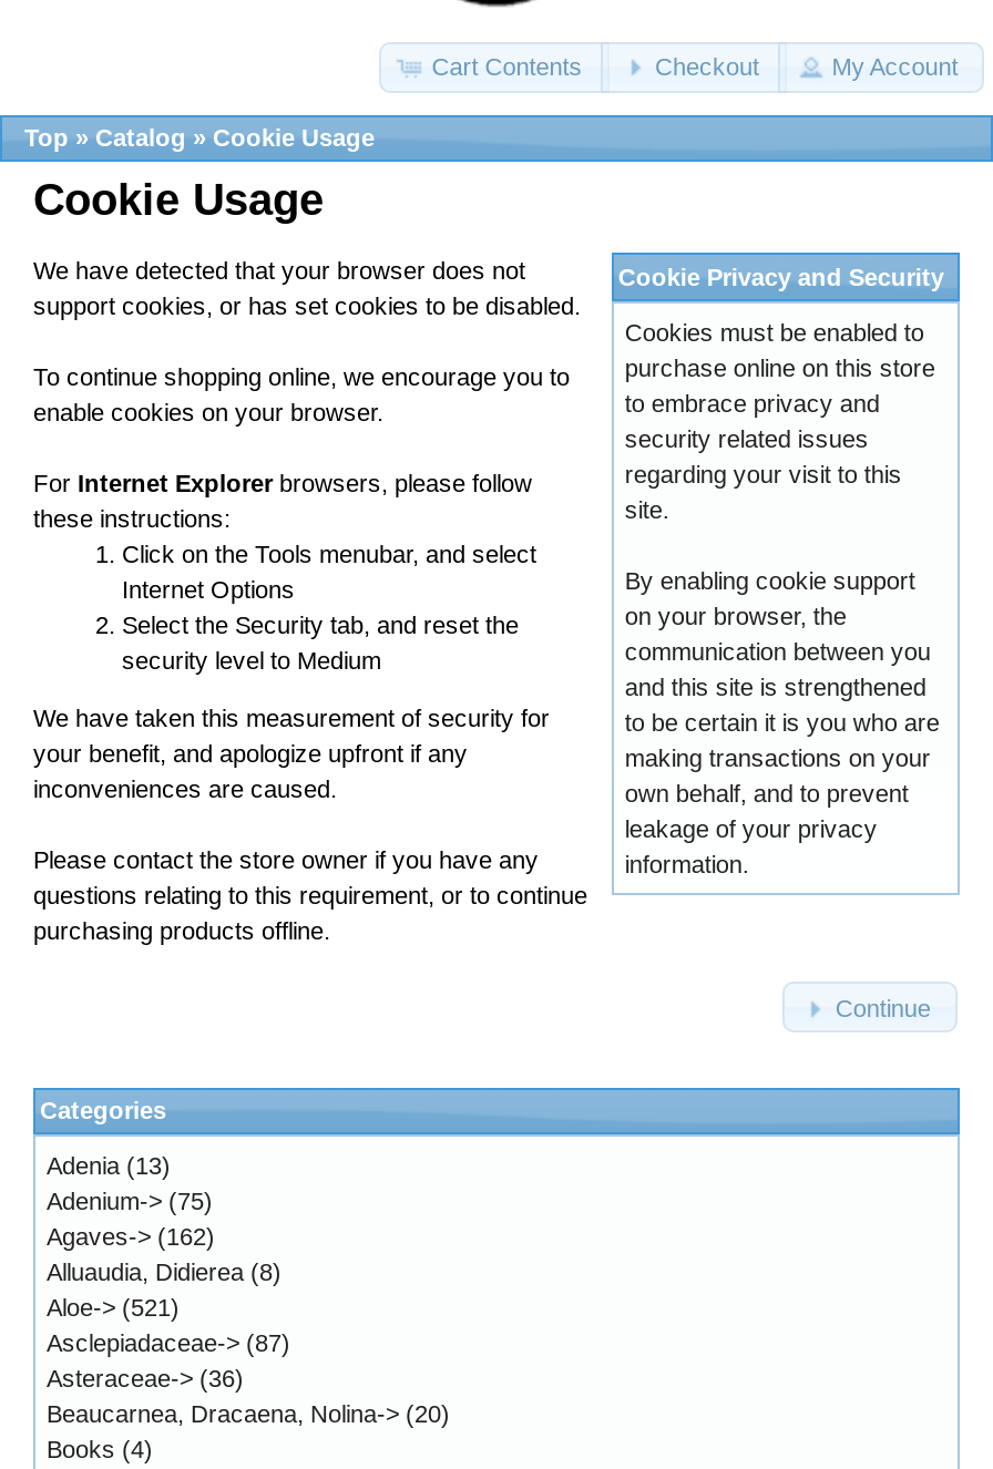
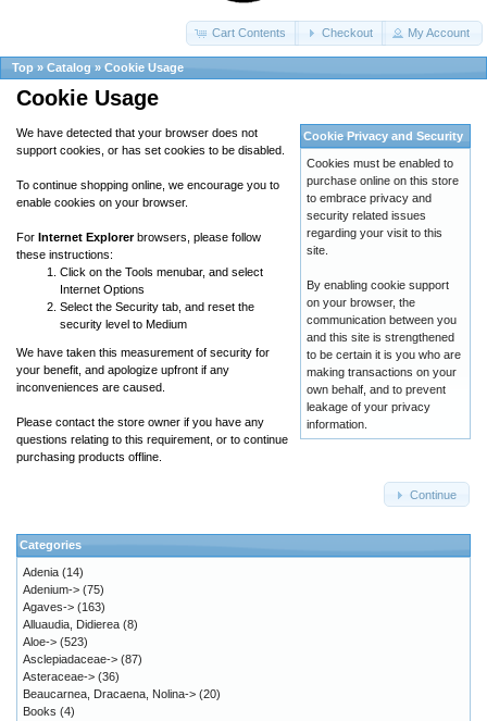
- Adenia (13)
+ Adenia (14)

- Agaves-> (162)
+ Agaves-> (163)

- Aloe-> (521)
+ Aloe-> (523)
